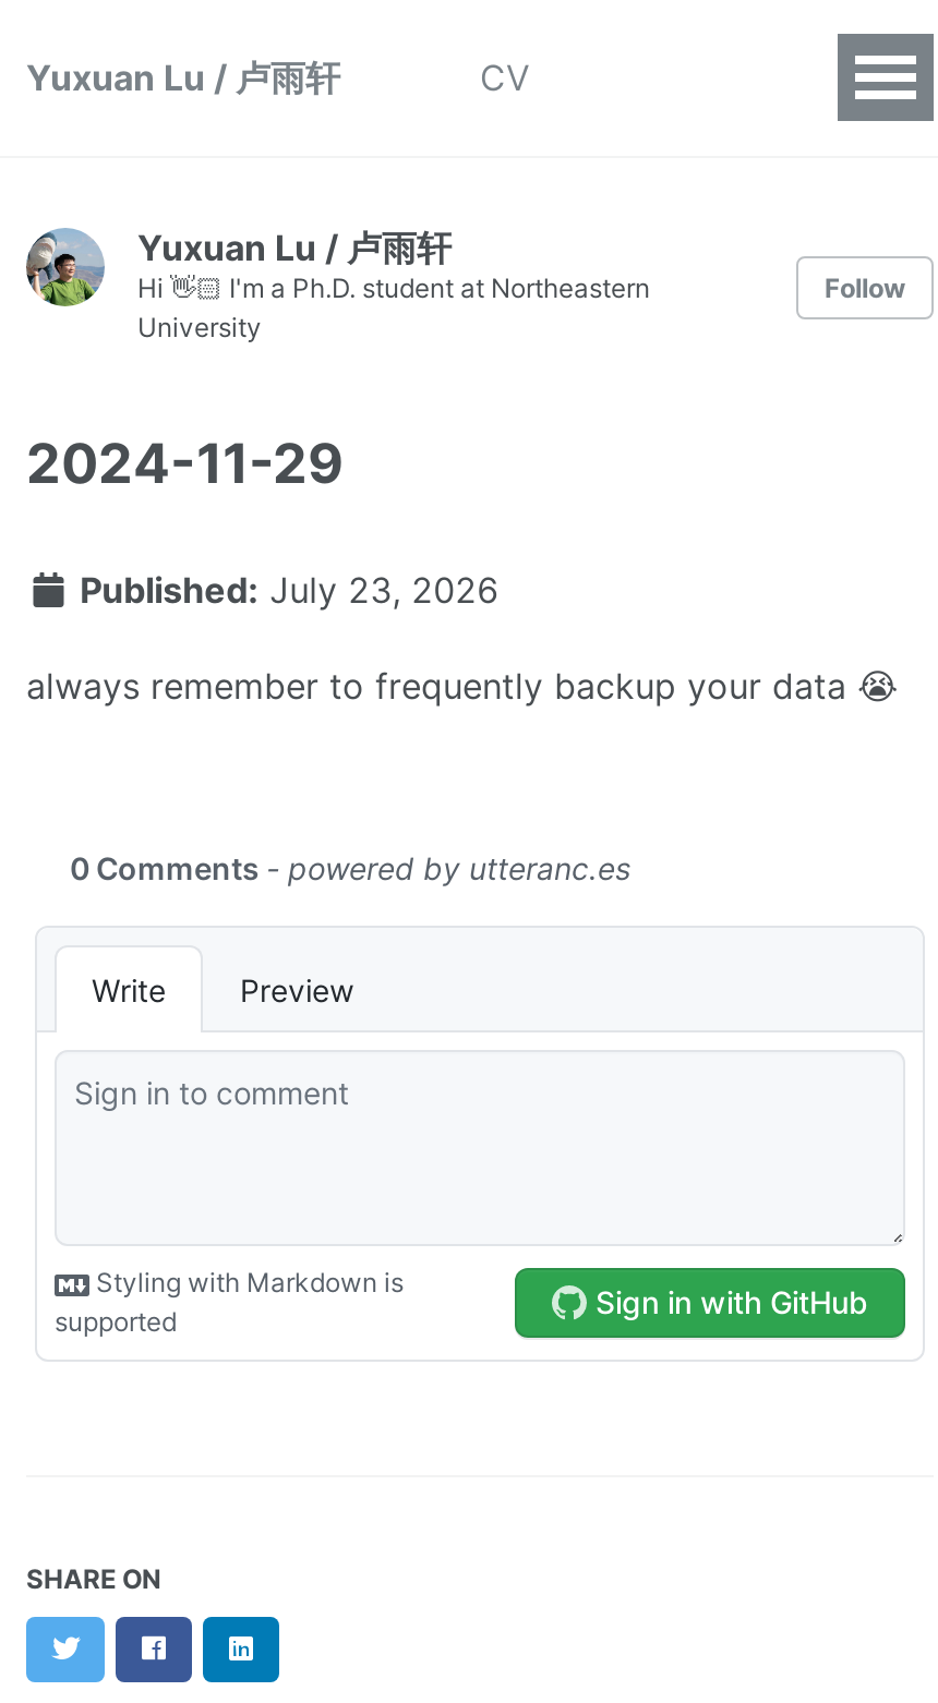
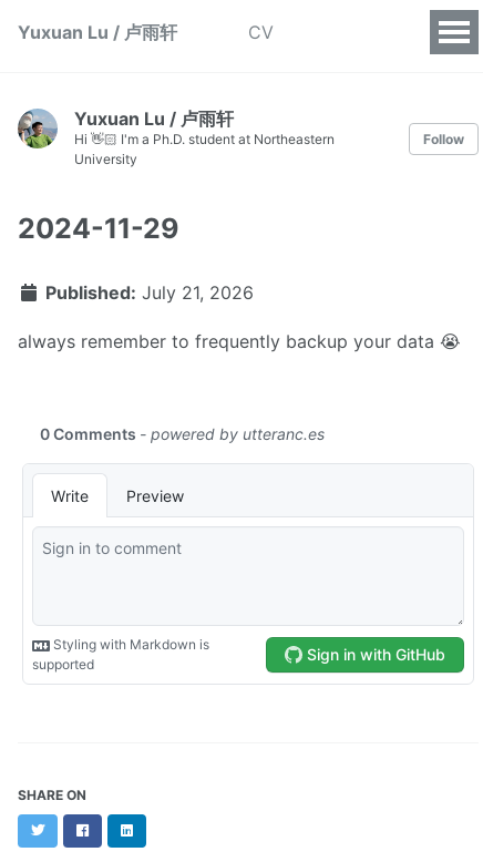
- Published: July 23, 2026
+ Published: July 21, 2026
